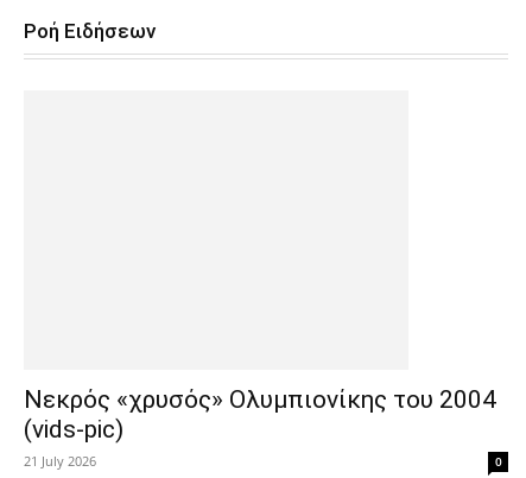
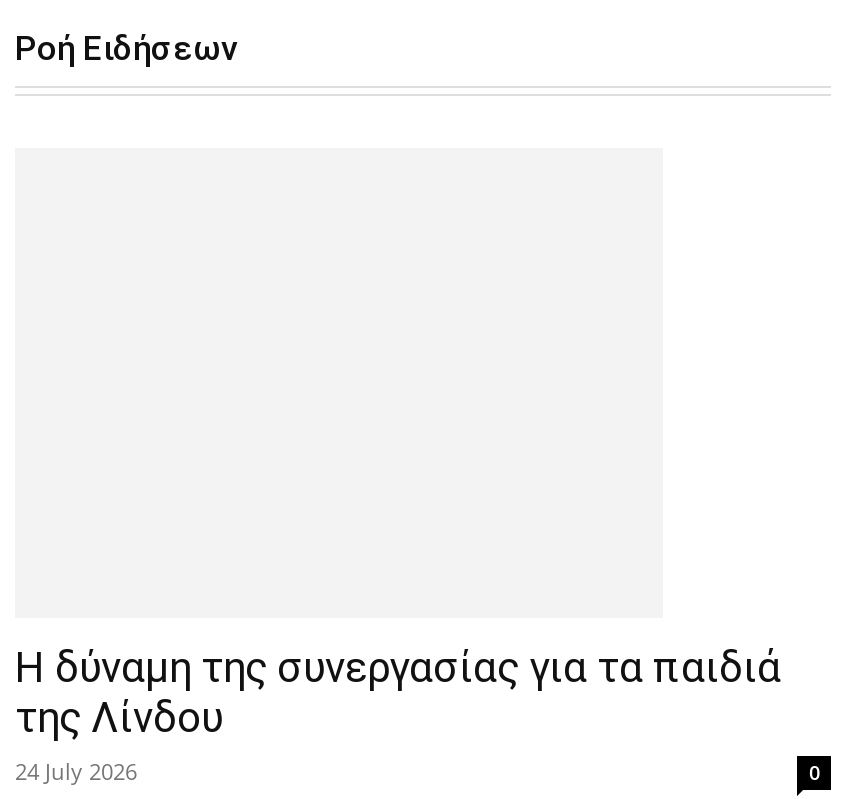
- Νεκρός «χρυσός» Ολυμπιονίκης του 2004
- (vids-pic)
- 21 July 2026
+ Η δύναμη της συνεργασίας για τα παιδιά
+ της Λίνδου
+ 24 July 2026
